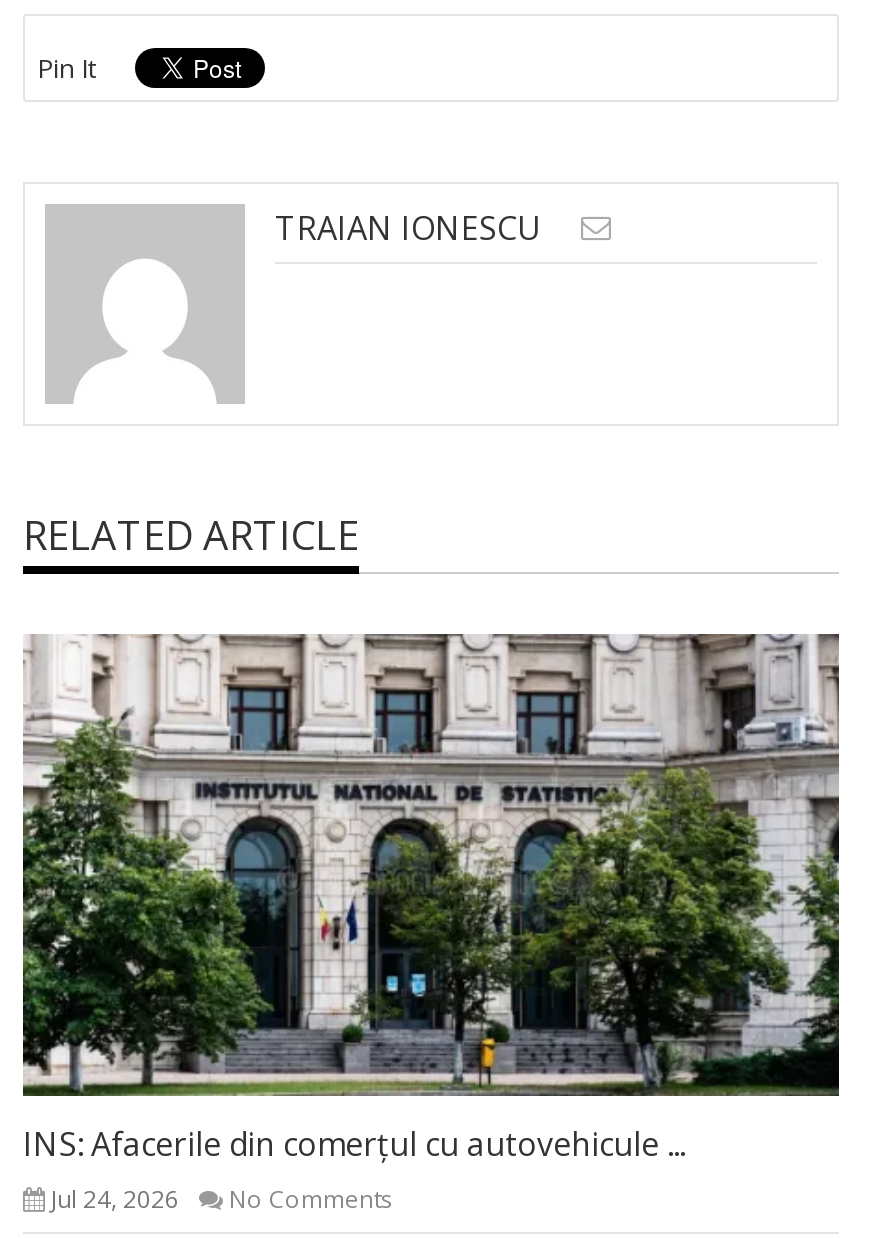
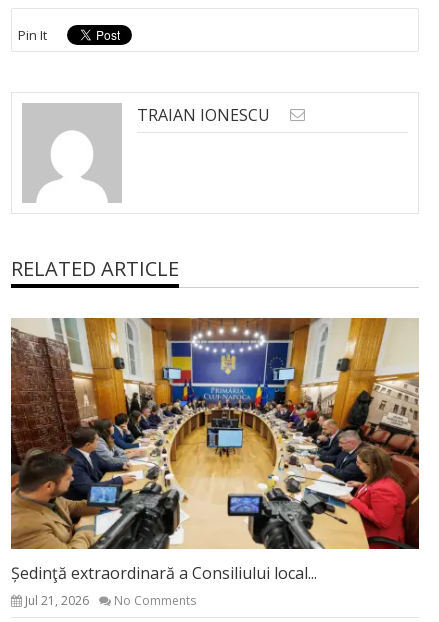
- [image]
- INS: Afacerile din comerțul cu autovehicule ...
- Jul 24, 2026
+ [image]
+ Ședinţă extraordinară a Consiliului local...
+ Jul 21, 2026
